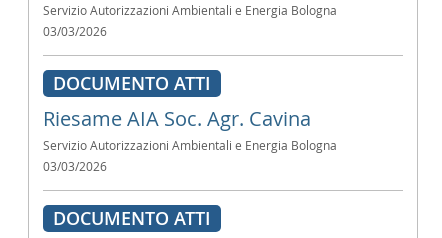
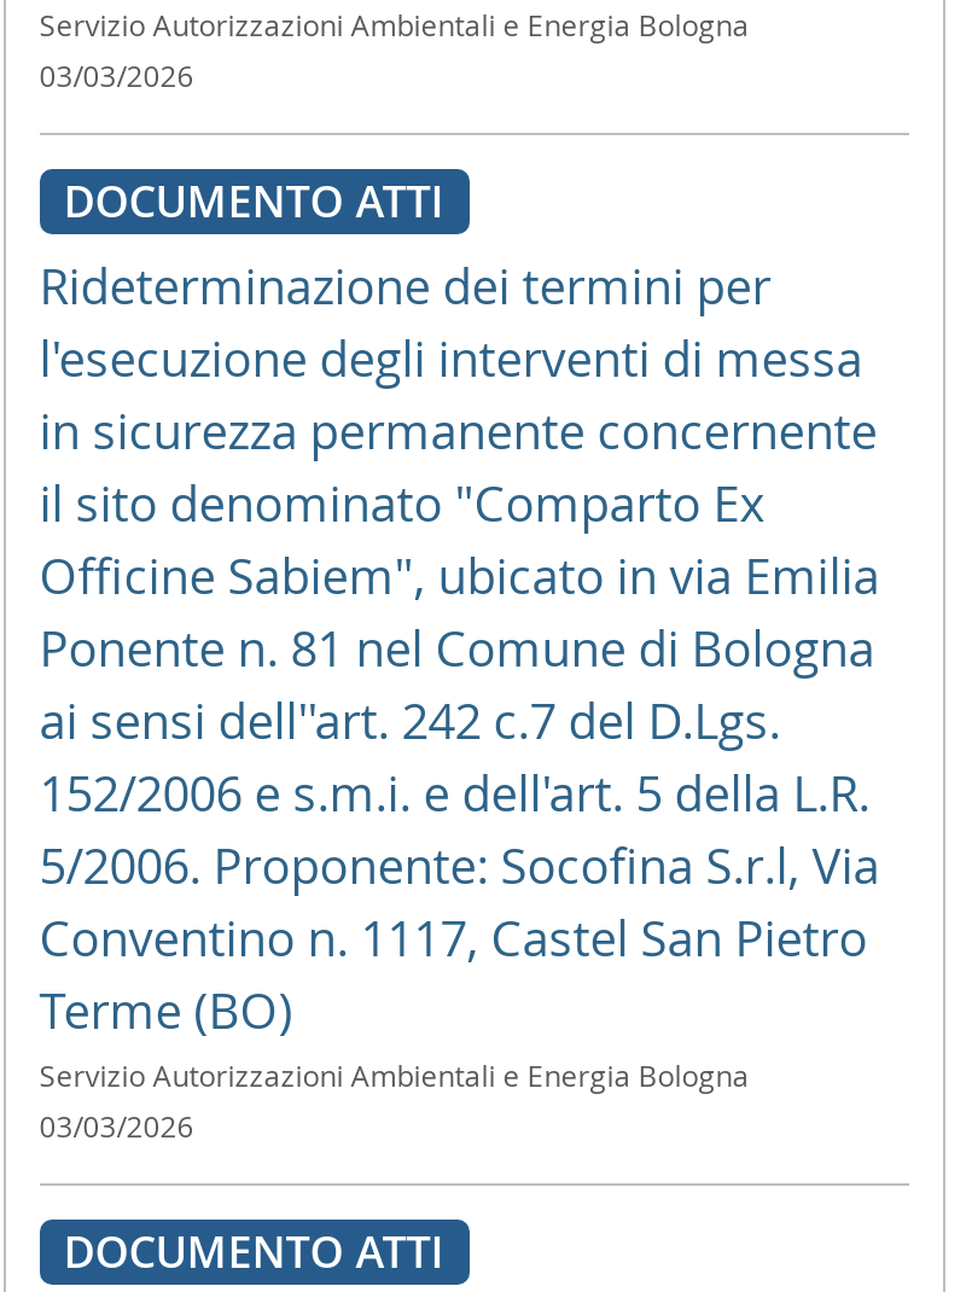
- Riesame AIA Soc. Agr. Cavina
+ Rideterminazione dei termini per
+ l'esecuzione degli interventi di messa
+ in sicurezza permanente concernente
+ il sito denominato "Comparto Ex
+ Officine Sabiem", ubicato in via Emilia
+ Ponente n. 81 nel Comune di Bologna
+ ai sensi dell''art. 242 c.7 del D.Lgs.
+ 152/2006 e s.m.i. e dell'art. 5 della L.R.
+ 5/2006. Proponente: Socofina S.r.l, Via
+ Conventino n. 1117, Castel San Pietro
+ Terme (BO)
